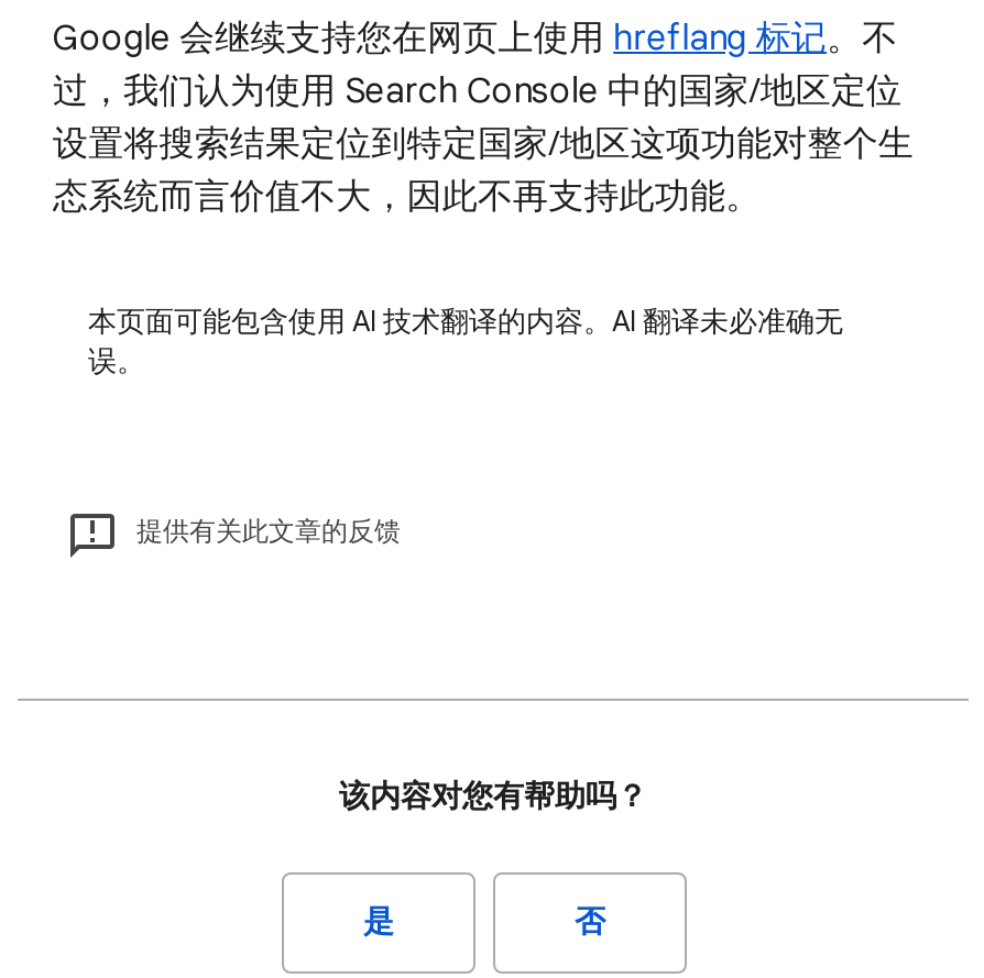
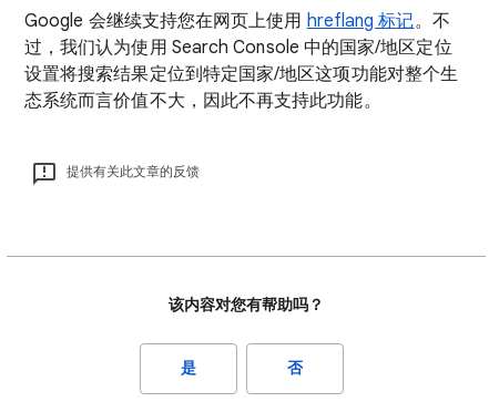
- 本页面可能包含使用 AI 技术翻译的内容。AI 翻译未必准确无
- 误。
